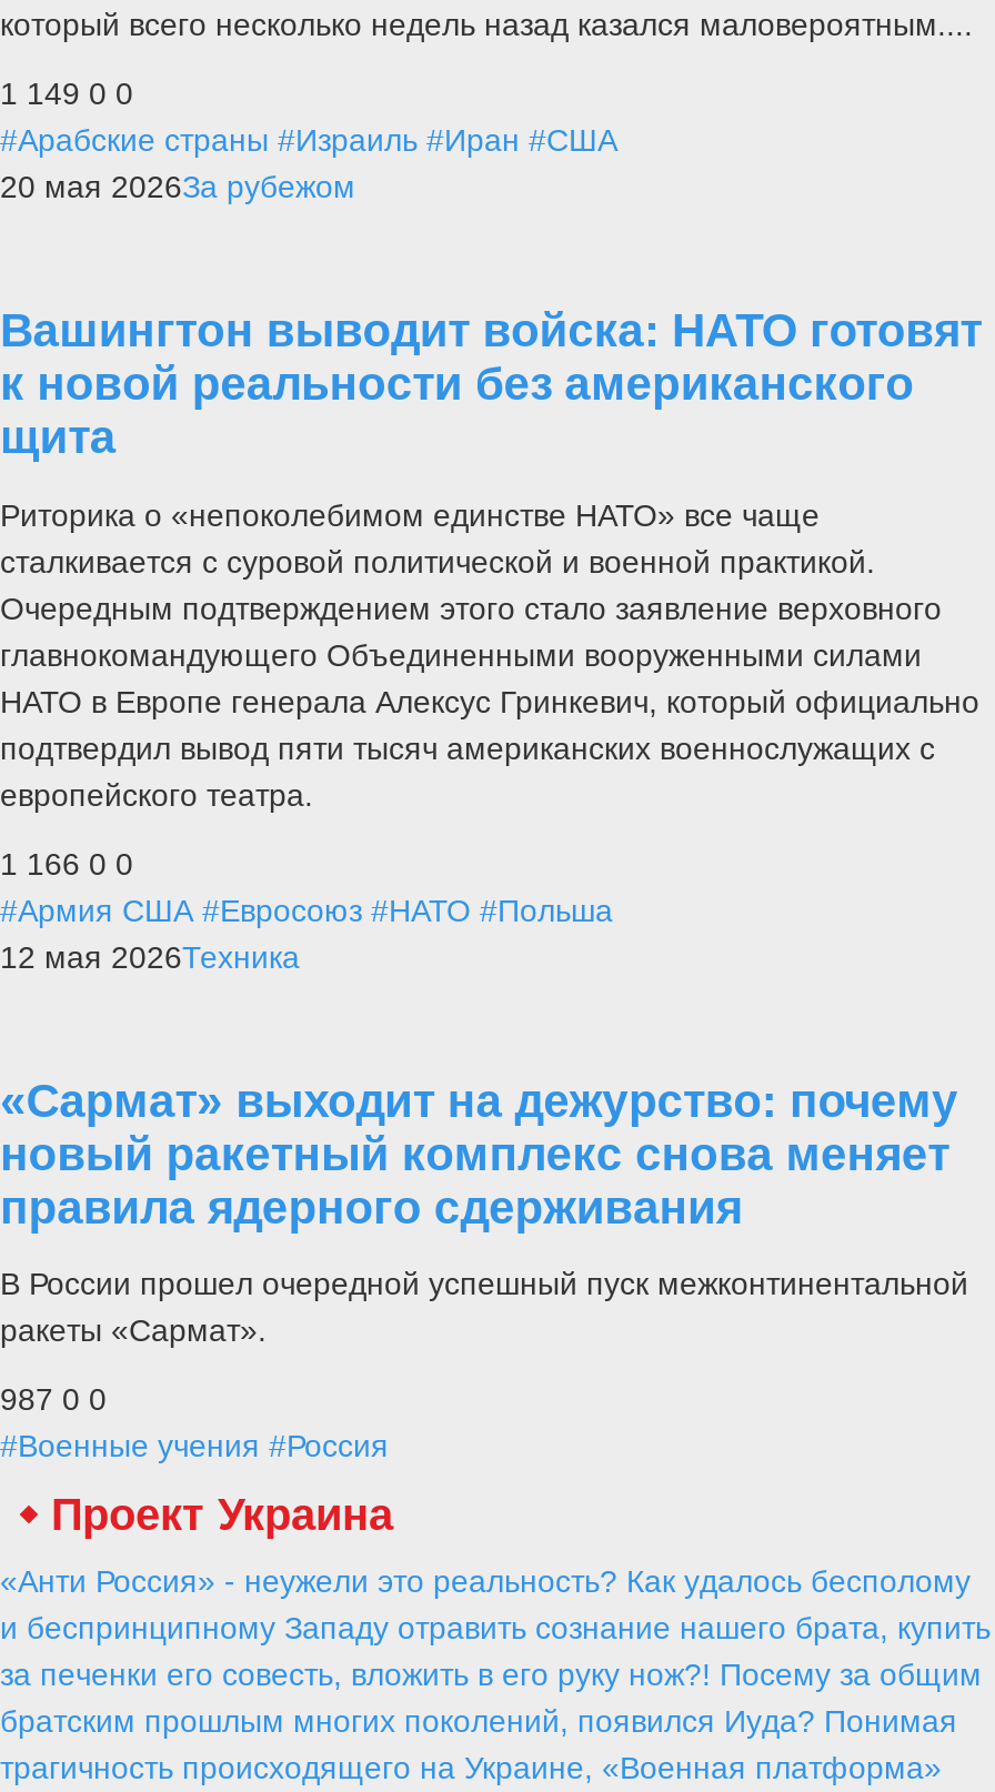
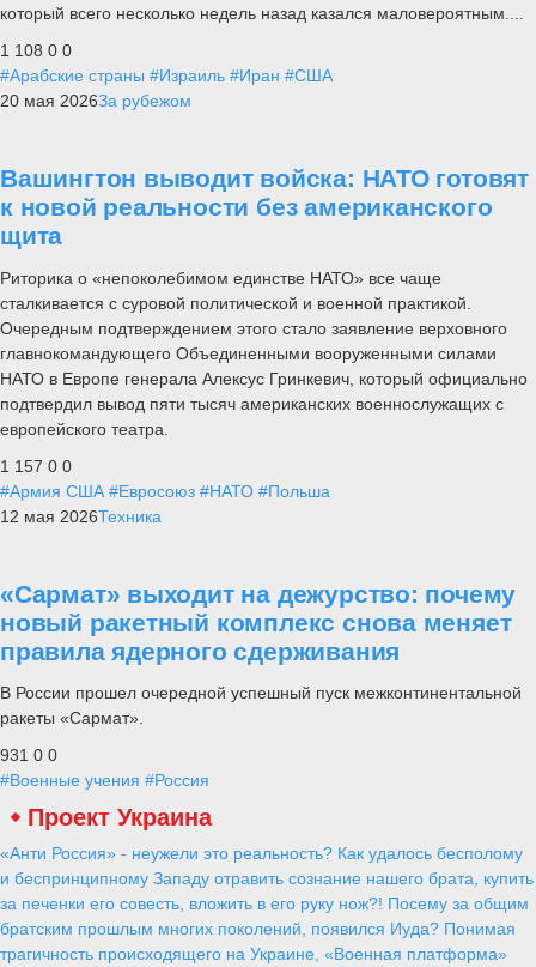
- 1 149 0 0
+ 1 108 0 0

- 1 166 0 0
+ 1 157 0 0

- 987 0 0
+ 931 0 0
